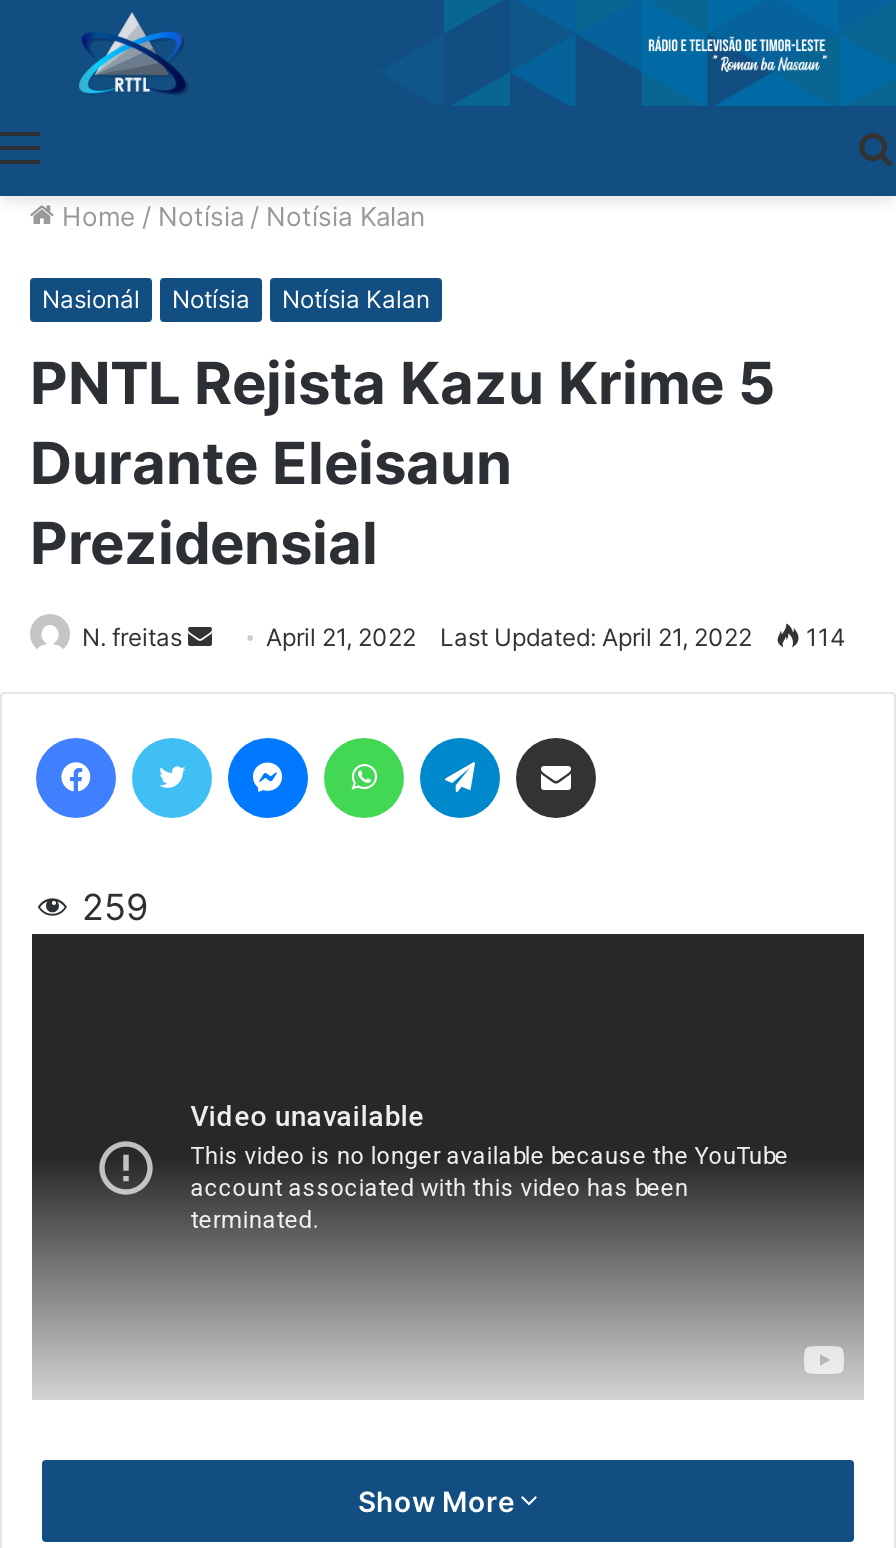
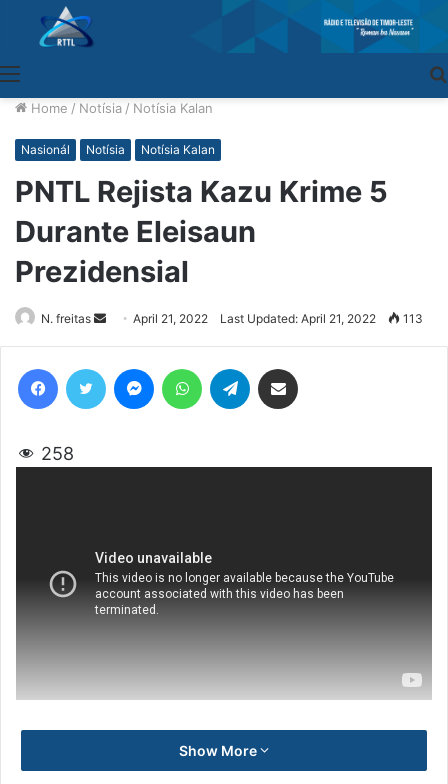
- 114
+ 113

- 259
+ 258
